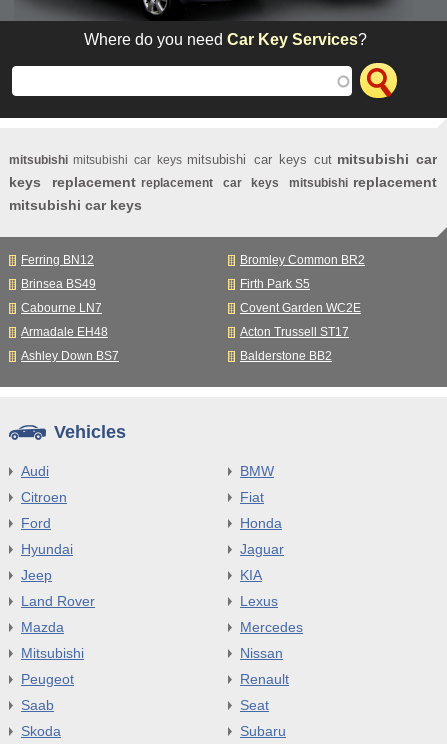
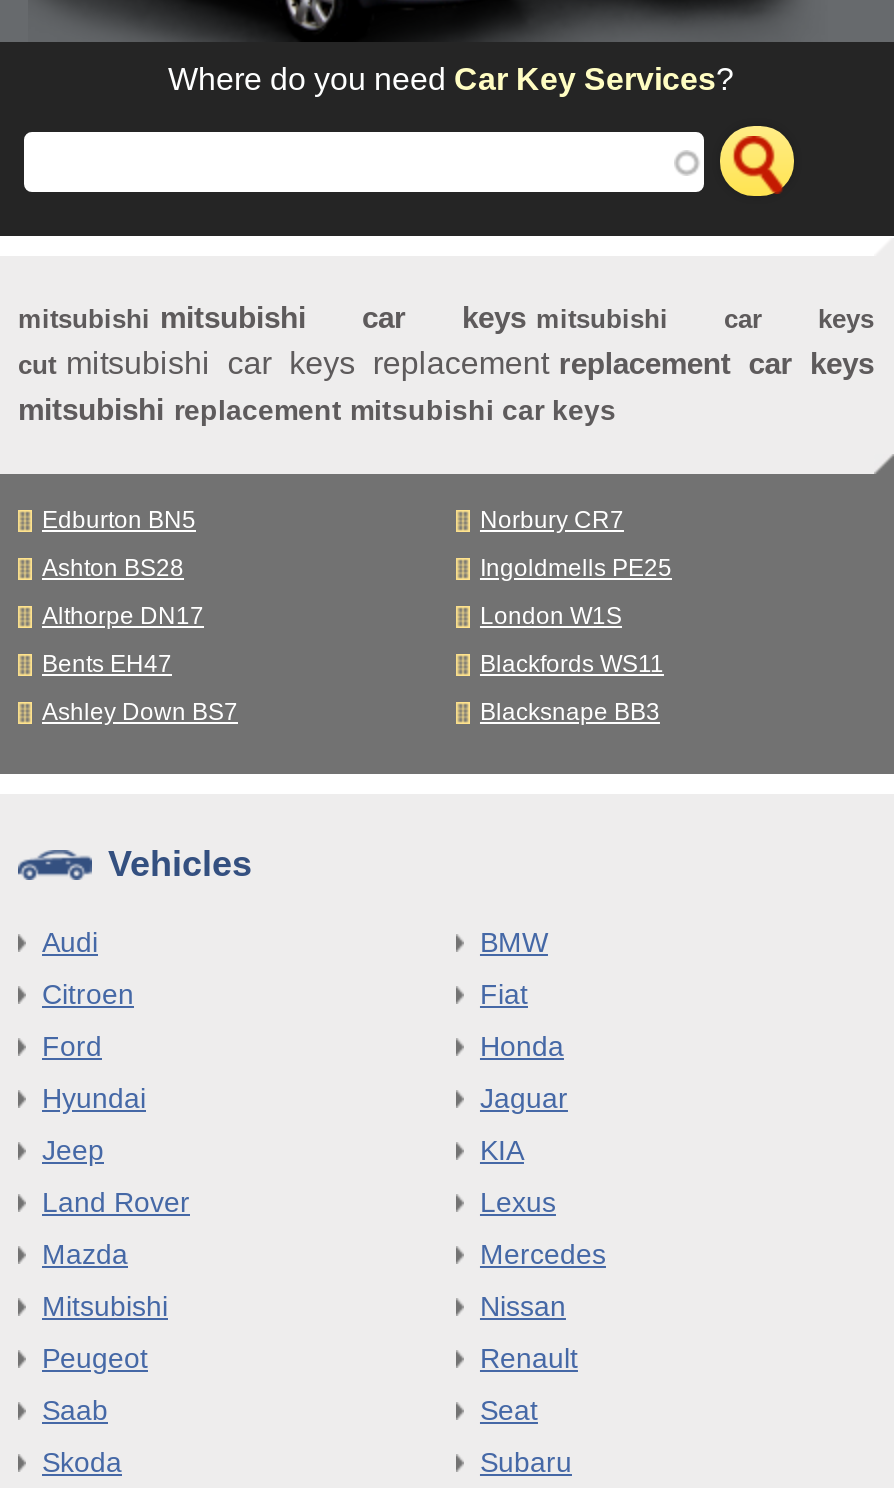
- Ferring BN12
- Bromley Common BR2
+ Edburton BN5
+ Norbury CR7

- Brinsea BS49
- Firth Park S5
+ Ashton BS28
+ Ingoldmells PE25

- Cabourne LN7
- Covent Garden WC2E
+ Althorpe DN17
+ London W1S

- Armadale EH48
- Acton Trussell ST17
+ Bents EH47
+ Blackfords WS11

- Balderstone BB2
+ Blacksnape BB3
